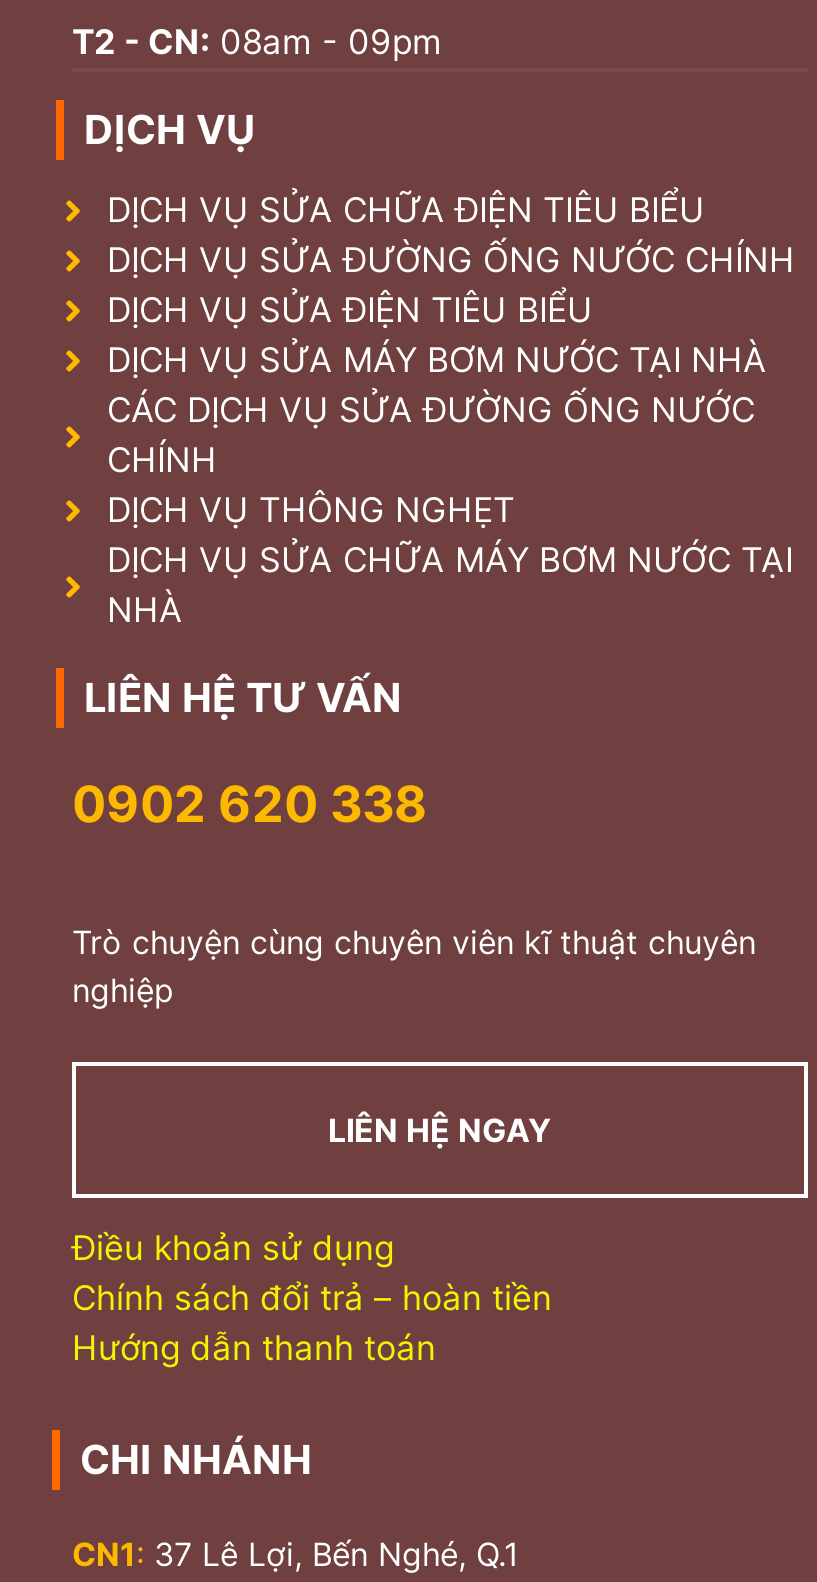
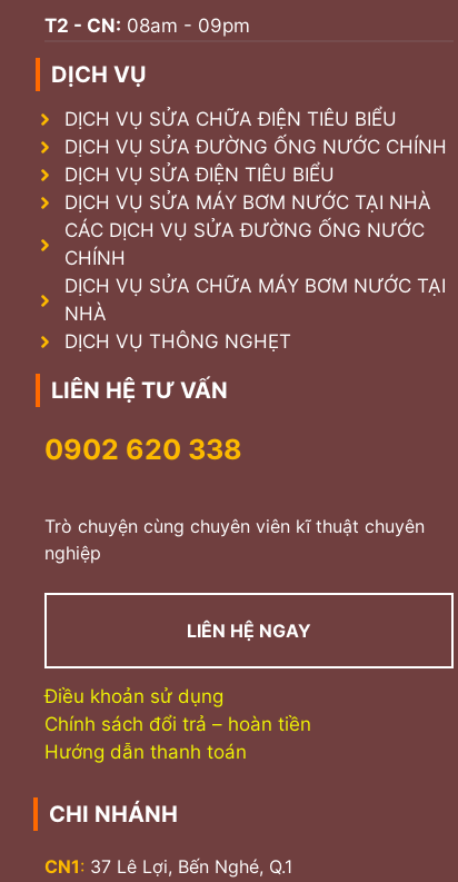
moved down: DỊCH VỤ THÔNG NGHẸT

moved up: DỊCH VỤ SỬA CHỮA MÁY BƠM NƯỚC TẠI | NHÀ
